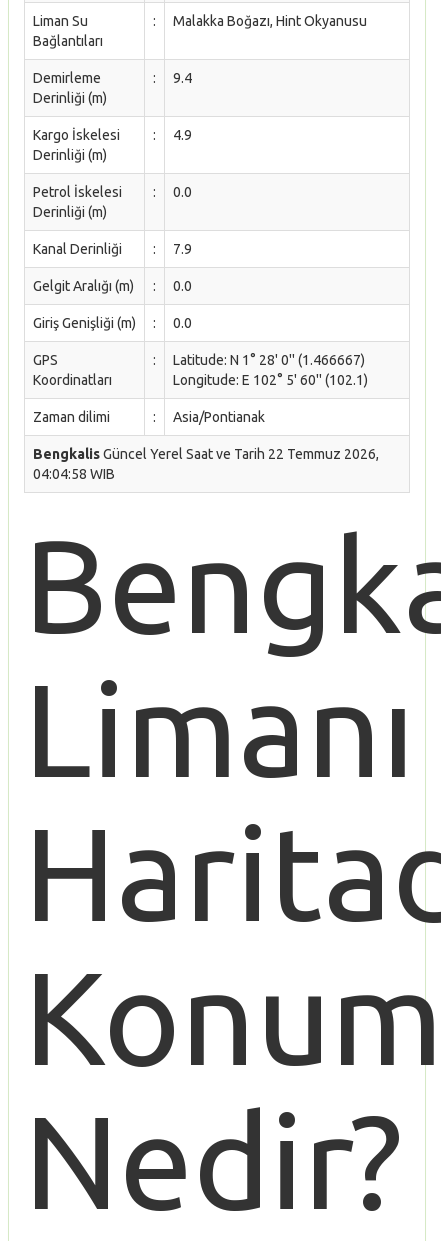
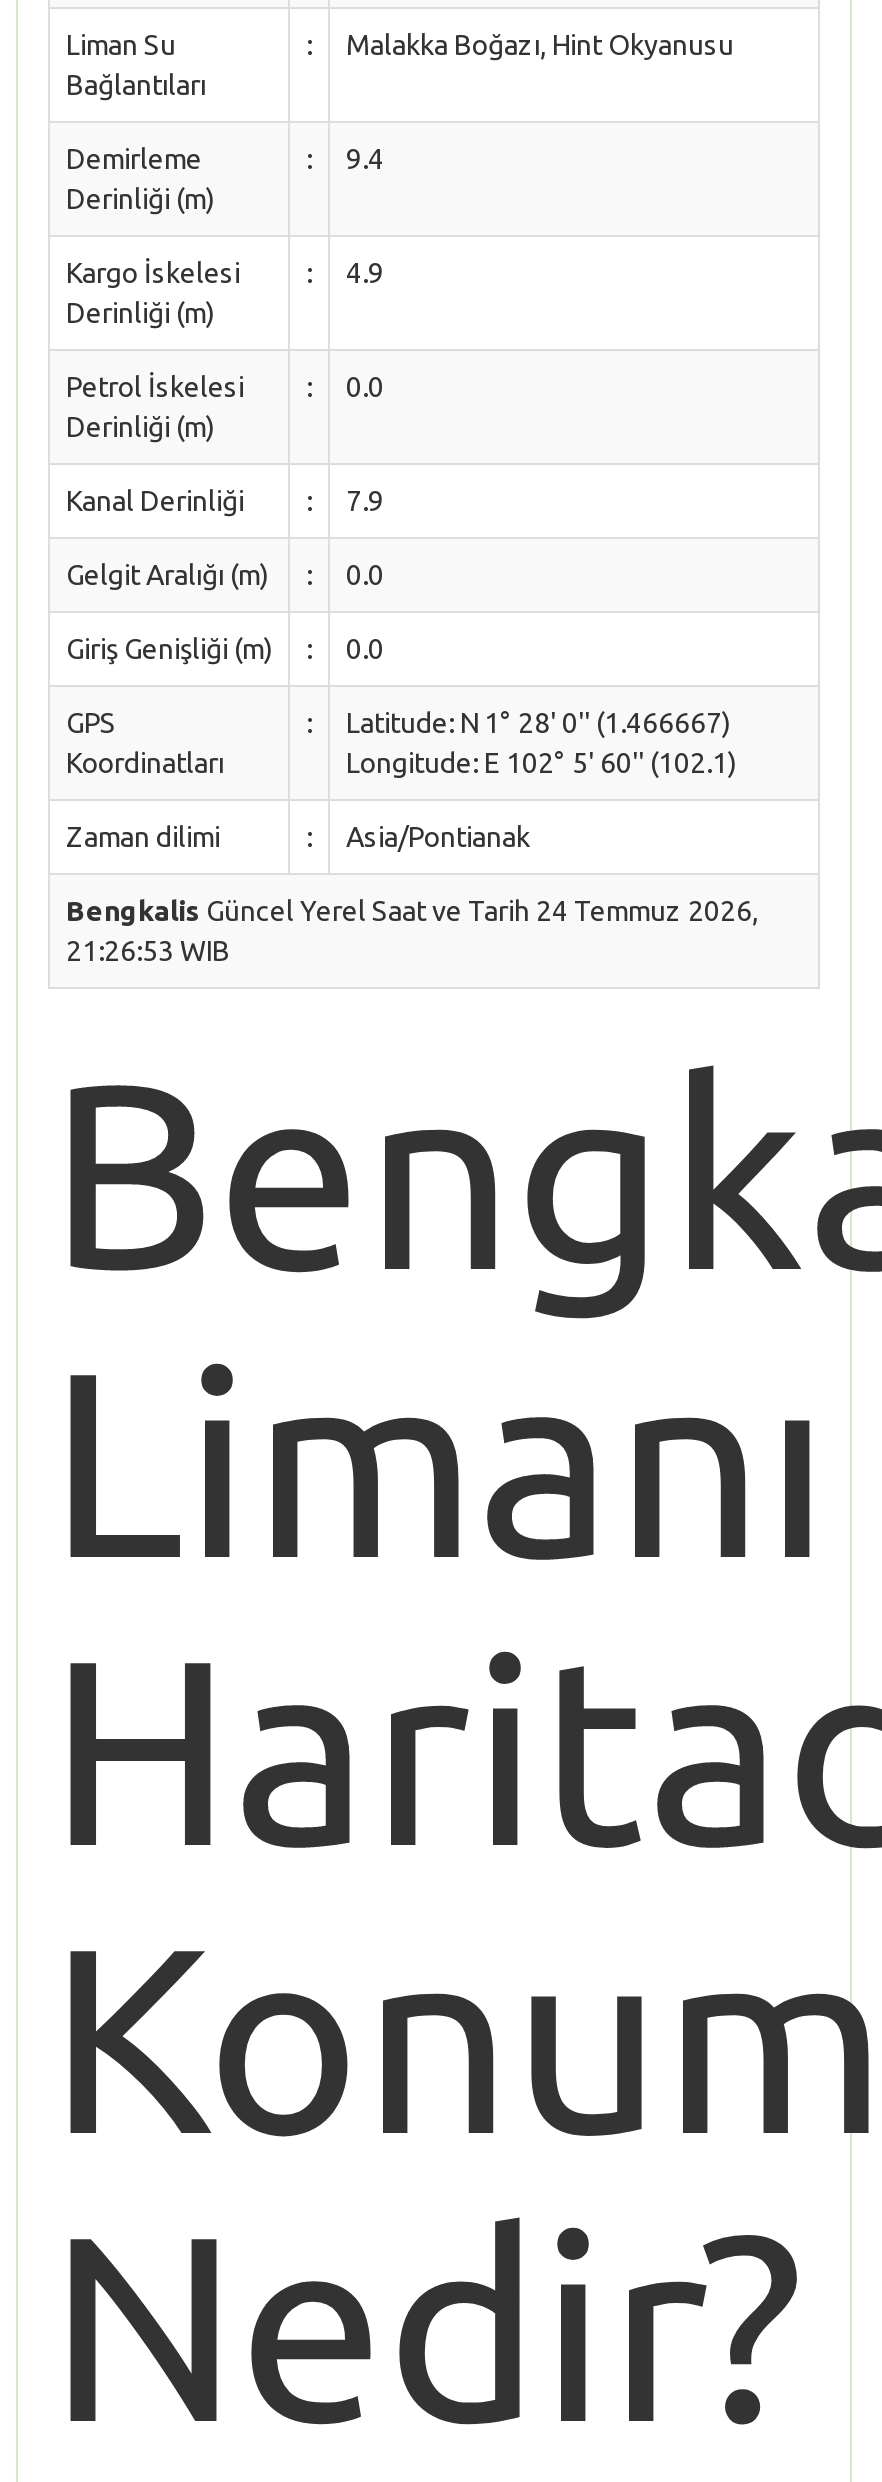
- Bengkalis Güncel Yerel Saat ve Tarih 22 Temmuz 2026,
+ Bengkalis Güncel Yerel Saat ve Tarih 24 Temmuz 2026,

- 04:04:58 WIB
+ 21:26:53 WIB
